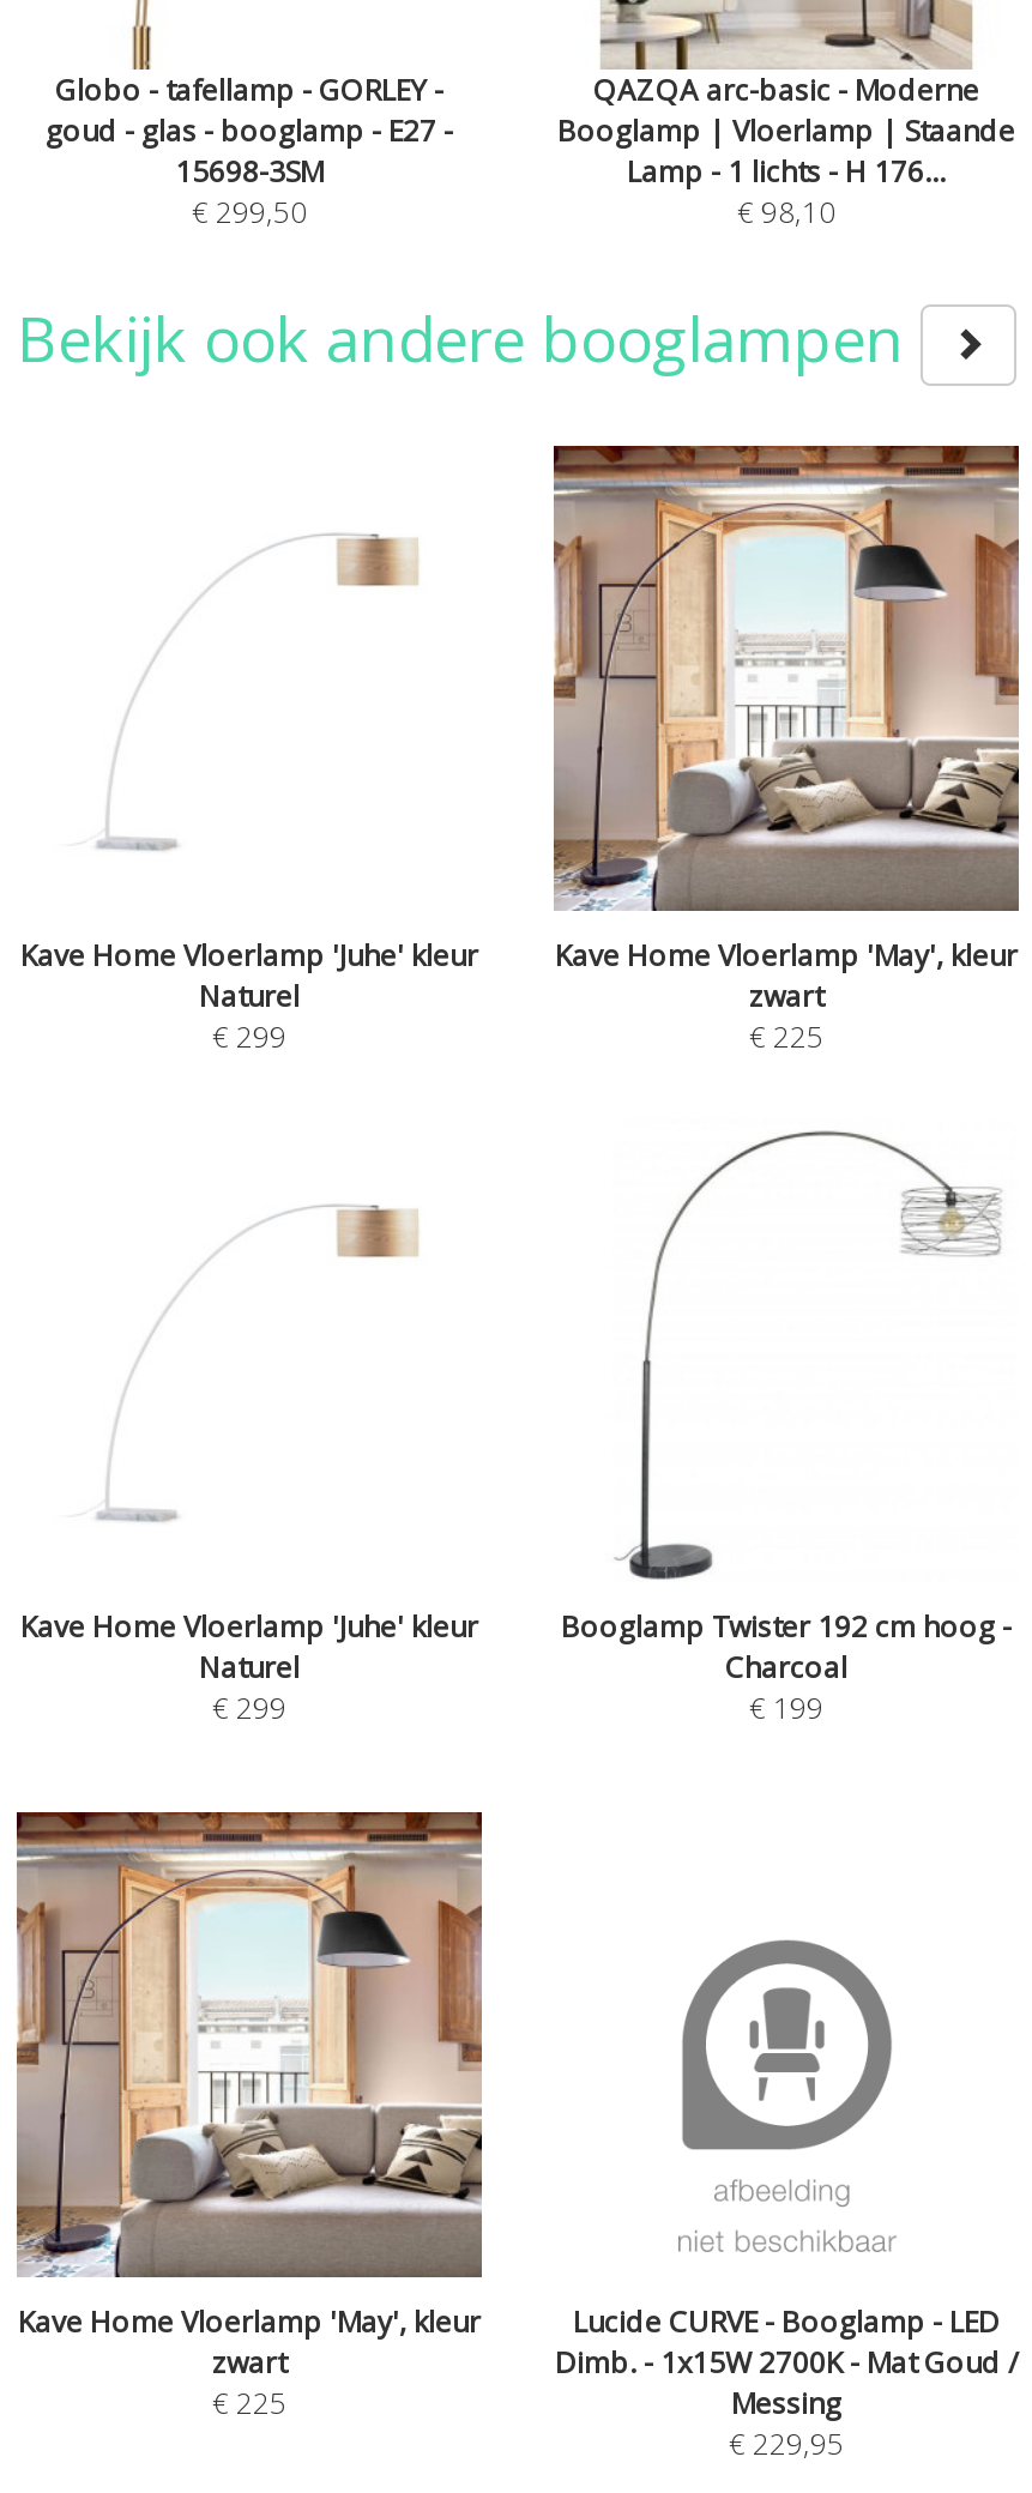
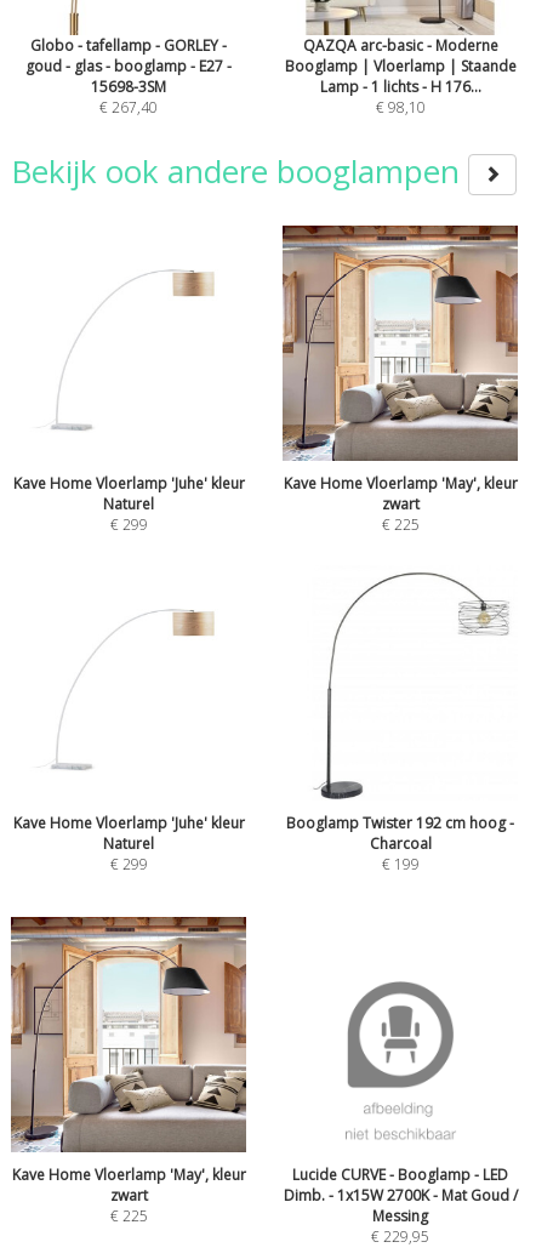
- € 299,50
+ € 267,40
